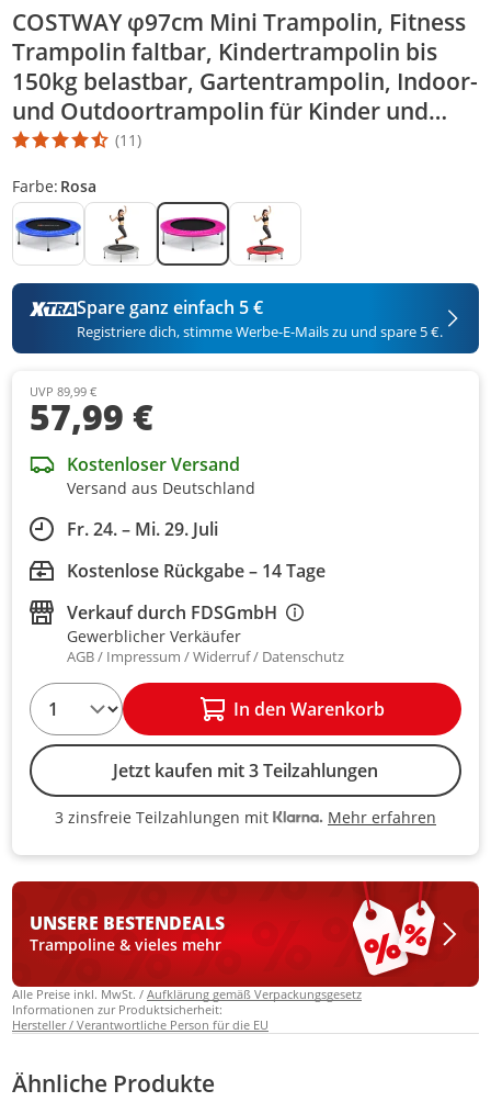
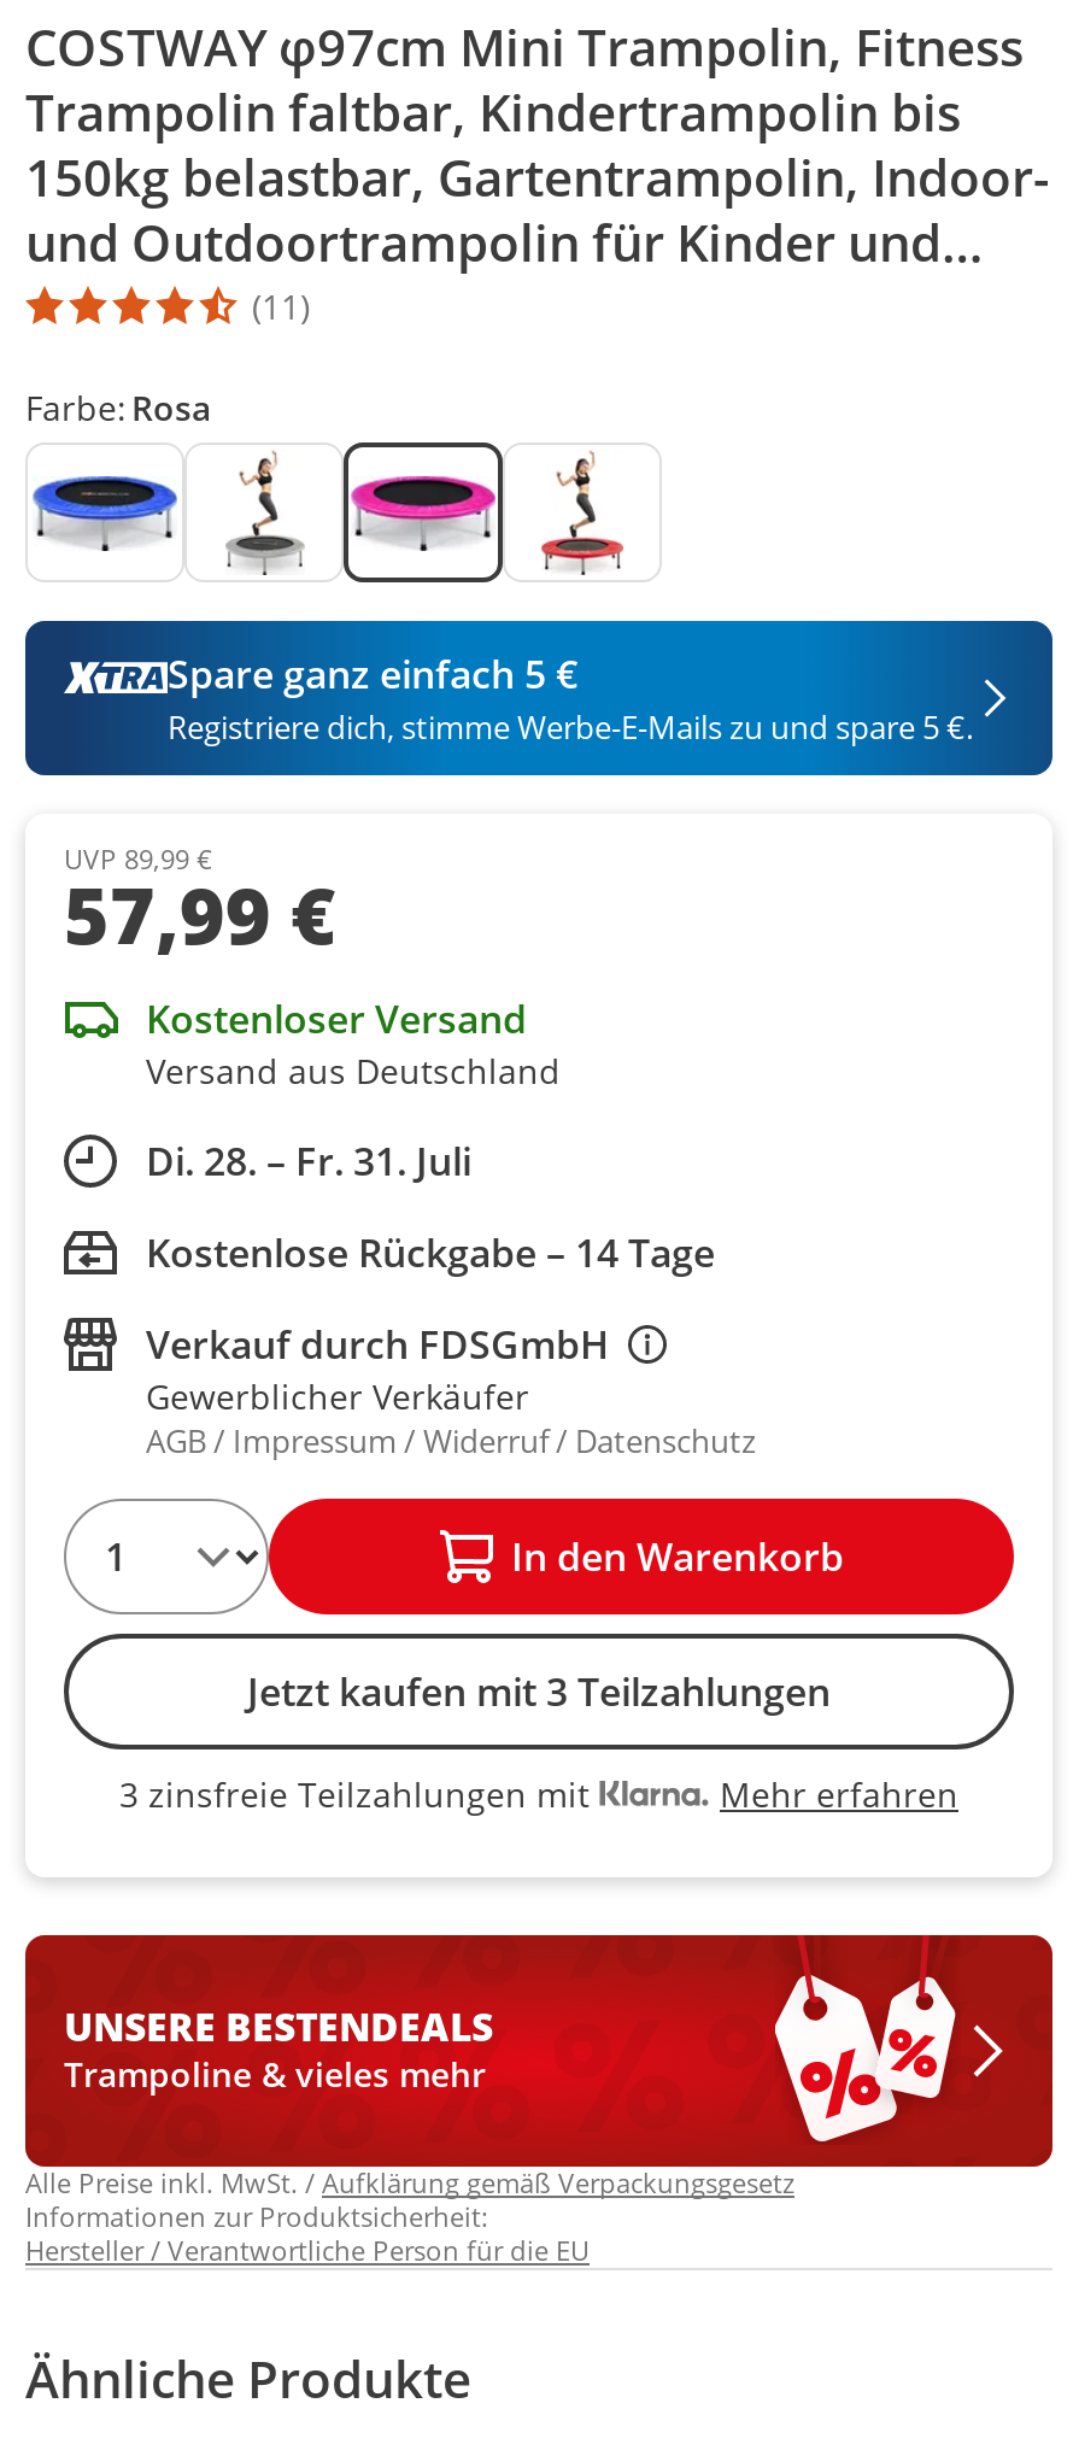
- Fr. 24. – Mi. 29. Juli
+ Di. 28. – Fr. 31. Juli
